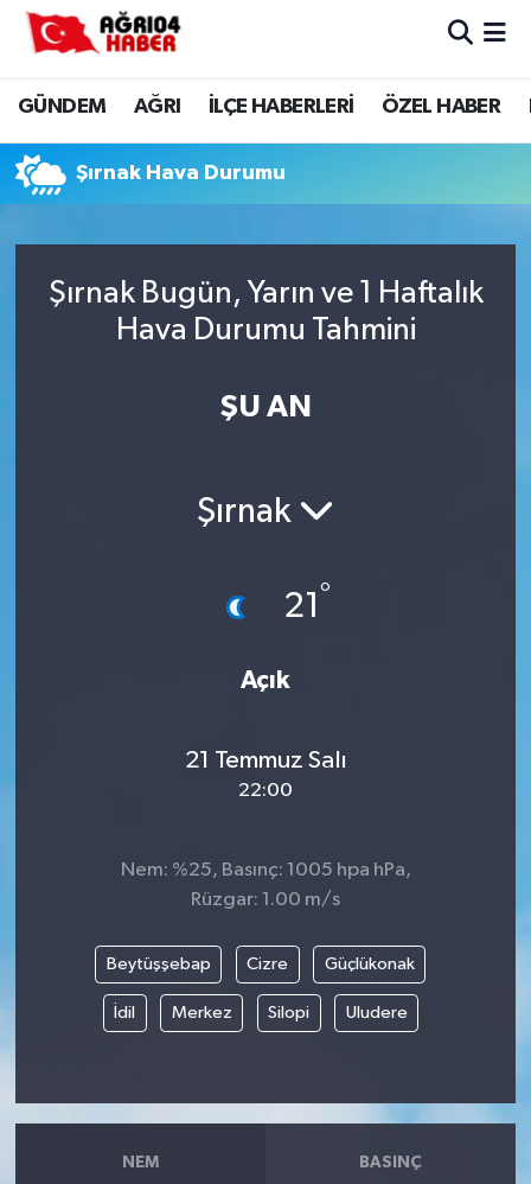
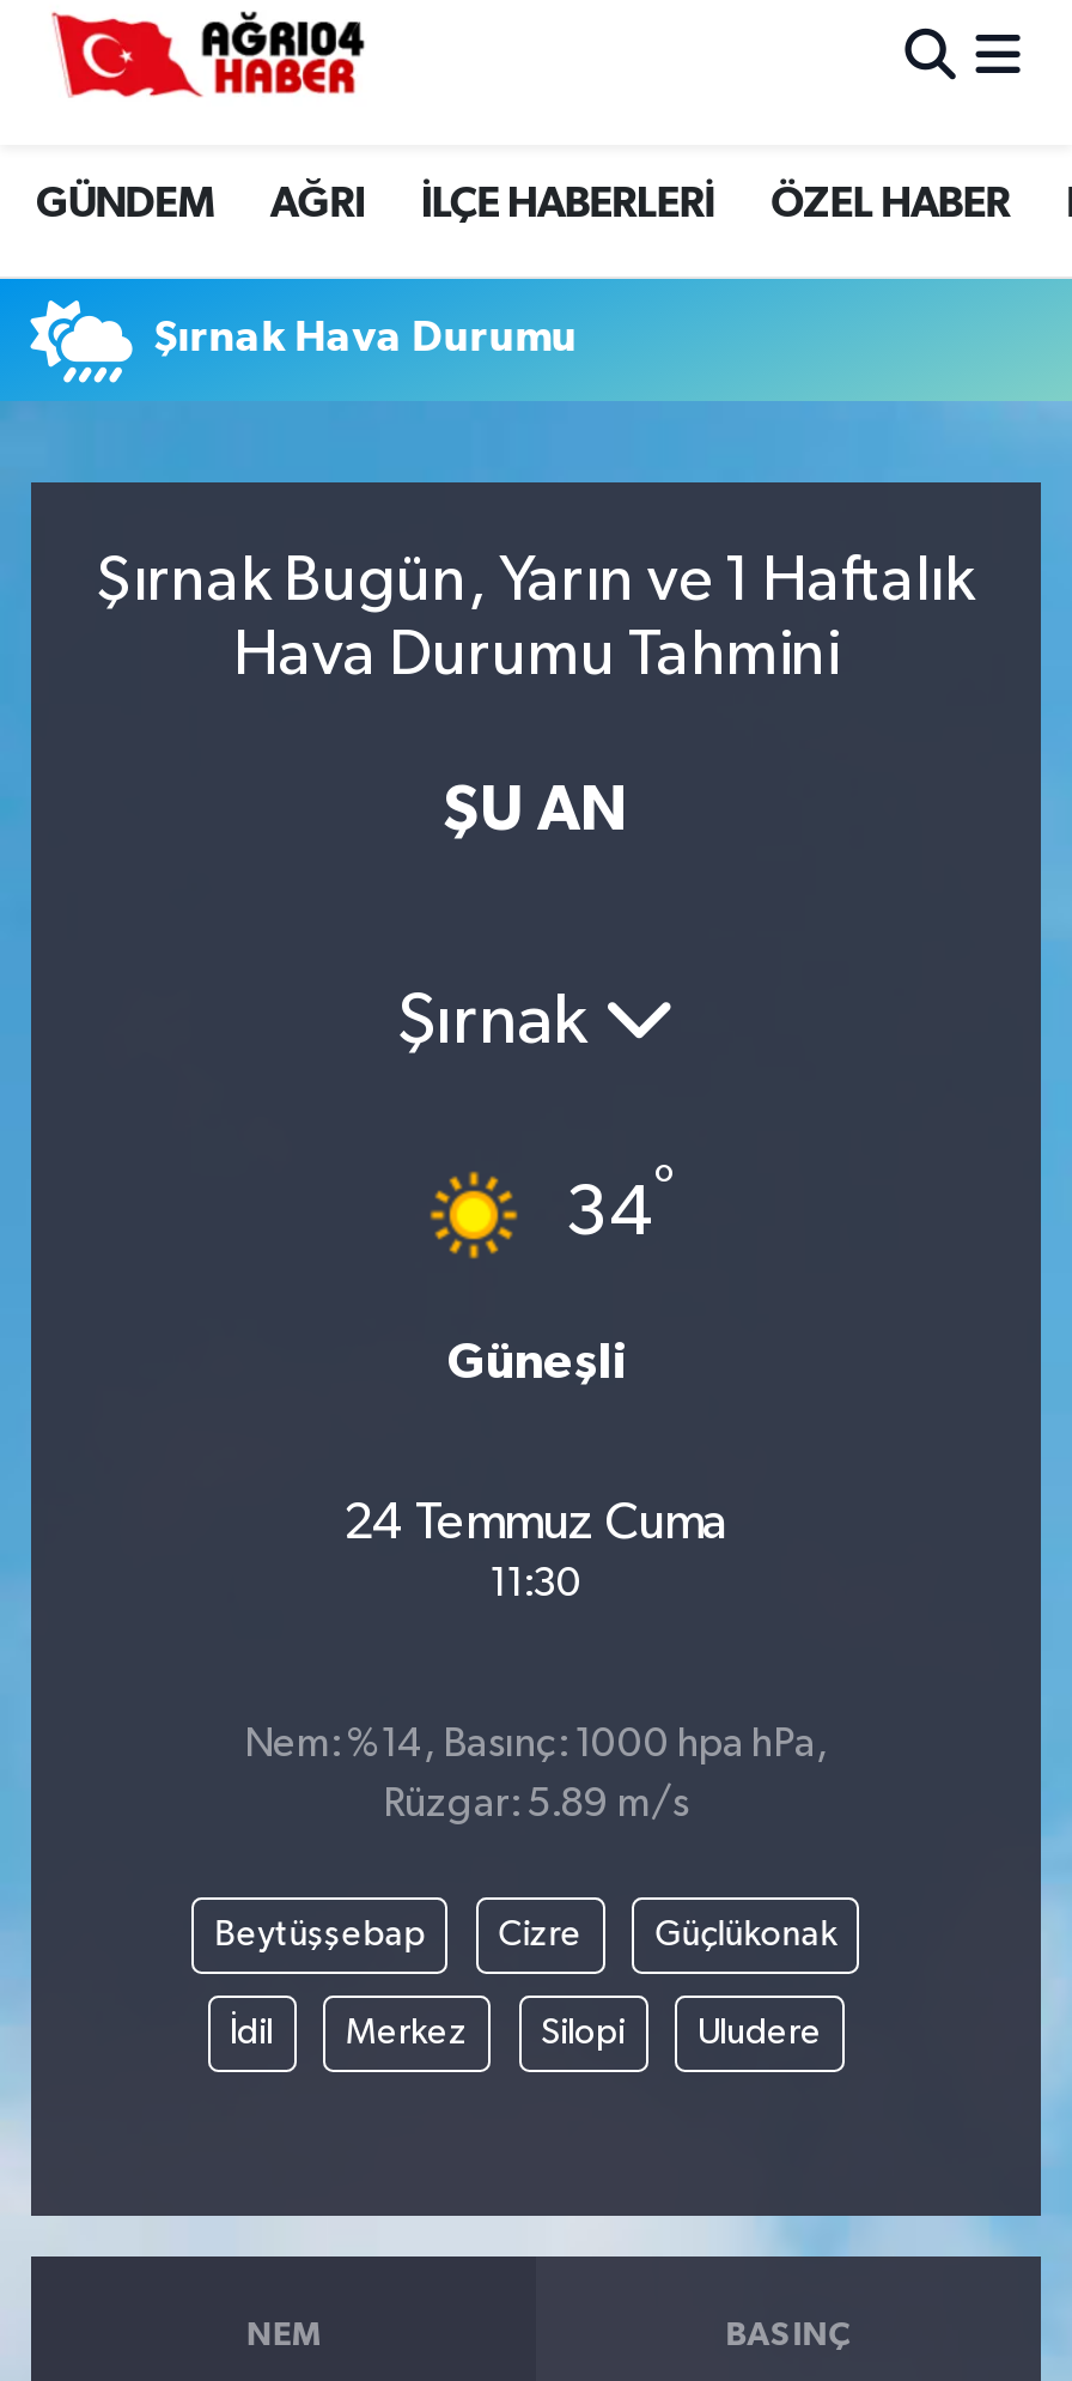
- [image]
- 21°
+ [image]
+ 34°

- Açık
+ Güneşli

- 21 Temmuz Salı
- 22:00
+ 24 Temmuz Cuma
+ 11:30

- Nem: %25, Basınç: 1005 hpa hPa,
+ Nem: %14, Basınç: 1000 hpa hPa,

- Rüzgar: 1.00 m/s
+ Rüzgar: 5.89 m/s
